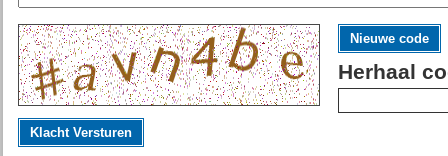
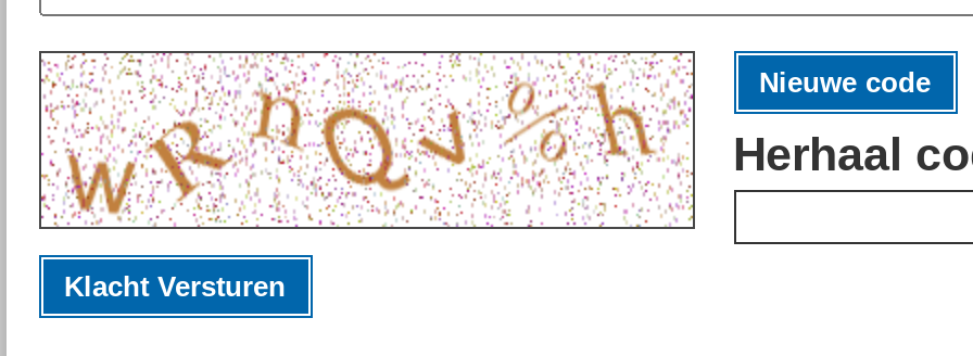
- [image]
+ [image]
